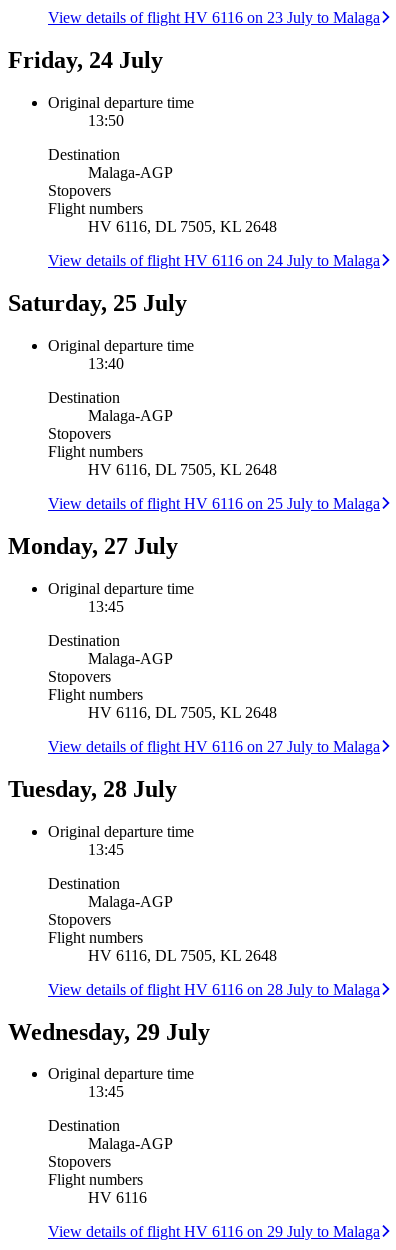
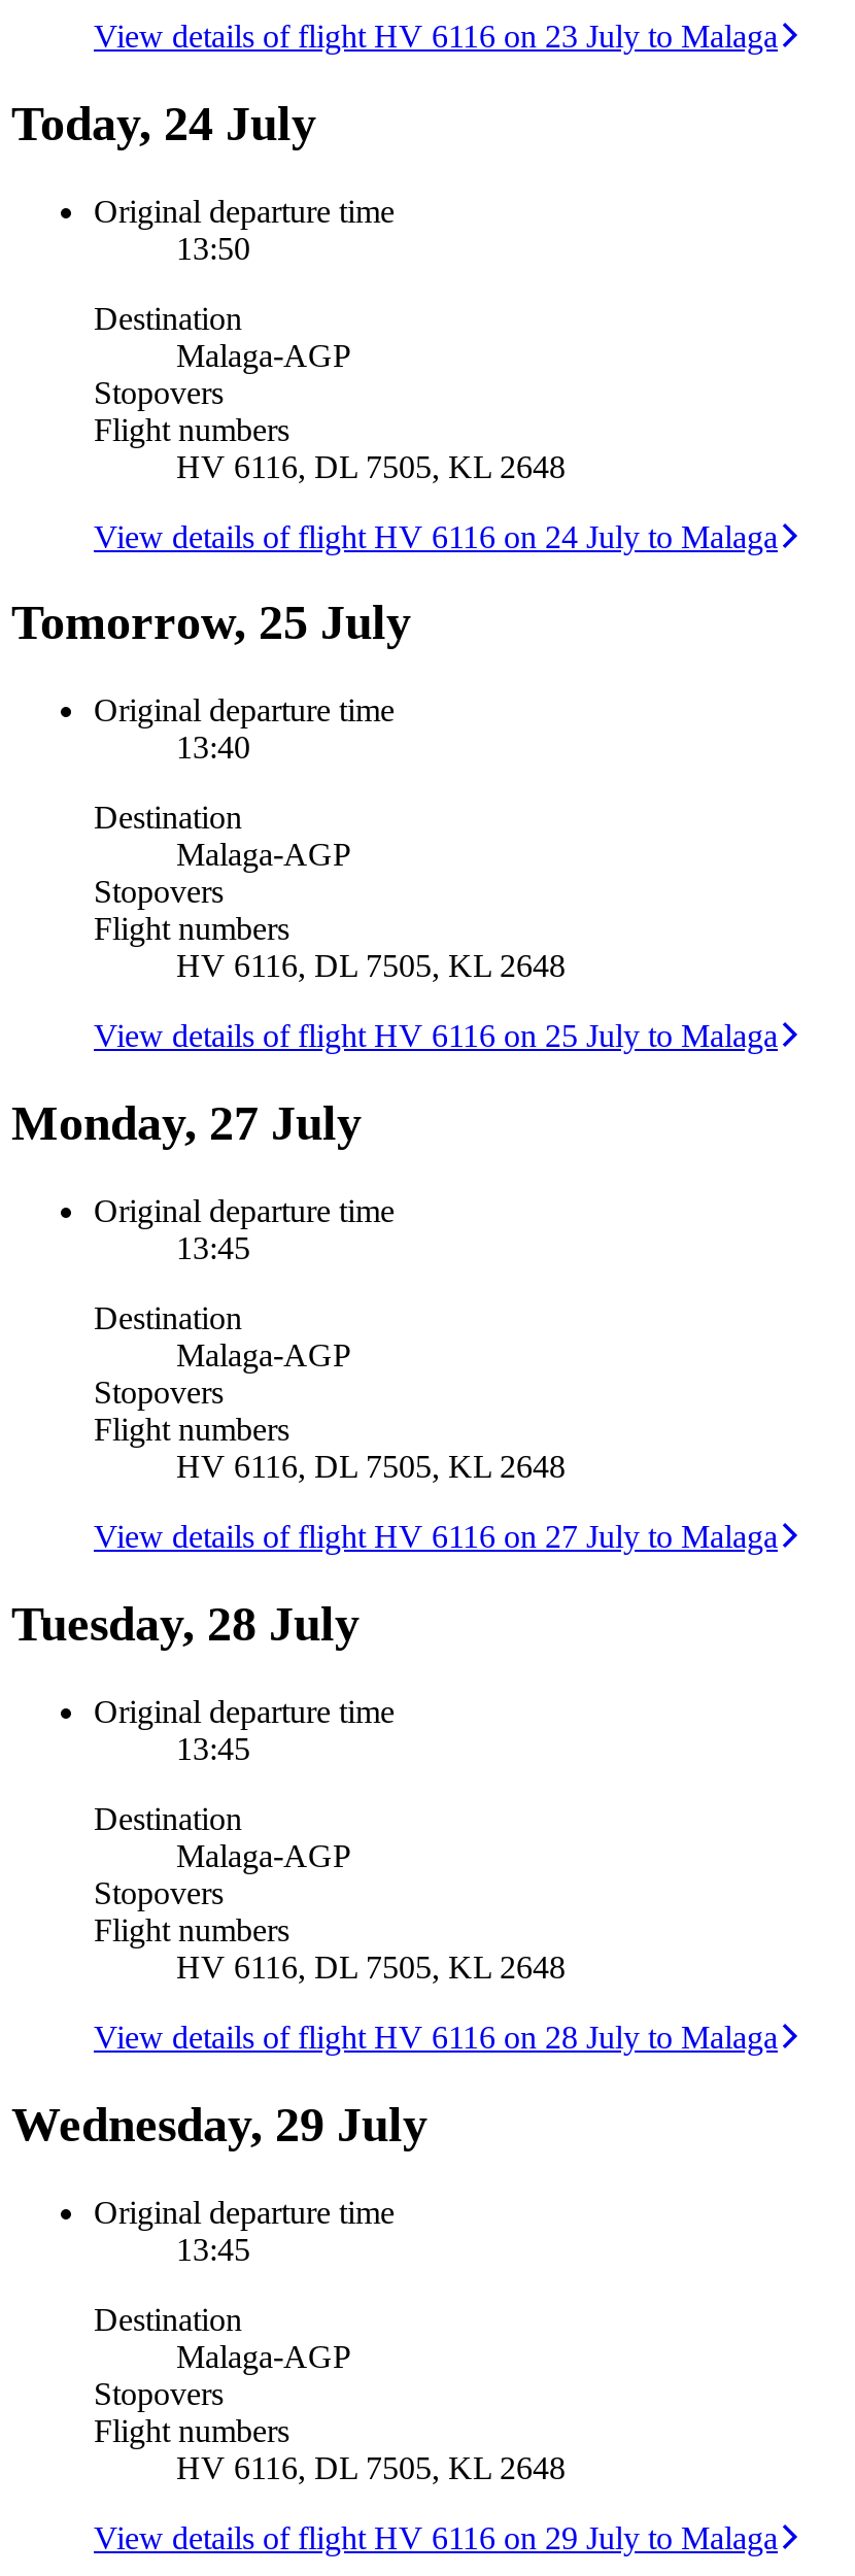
- Friday, 24 July
+ Today, 24 July

- Saturday, 25 July
+ Tomorrow, 25 July

- HV 6116
+ HV 6116, DL 7505, KL 2648
